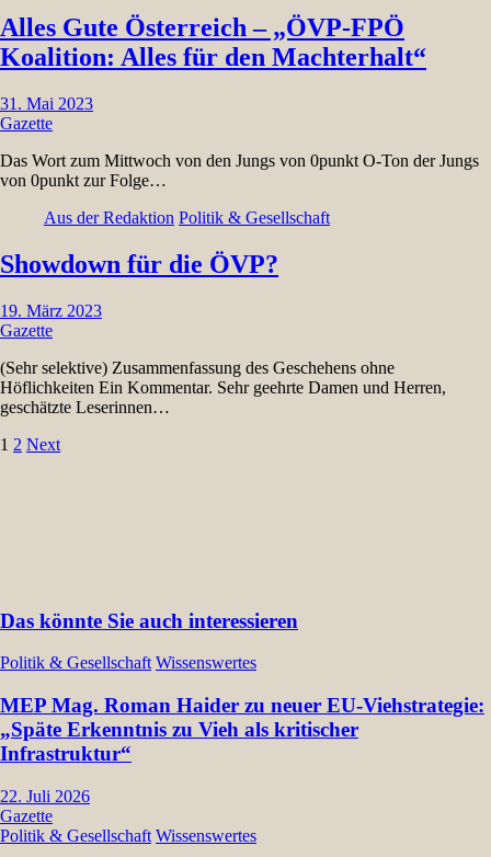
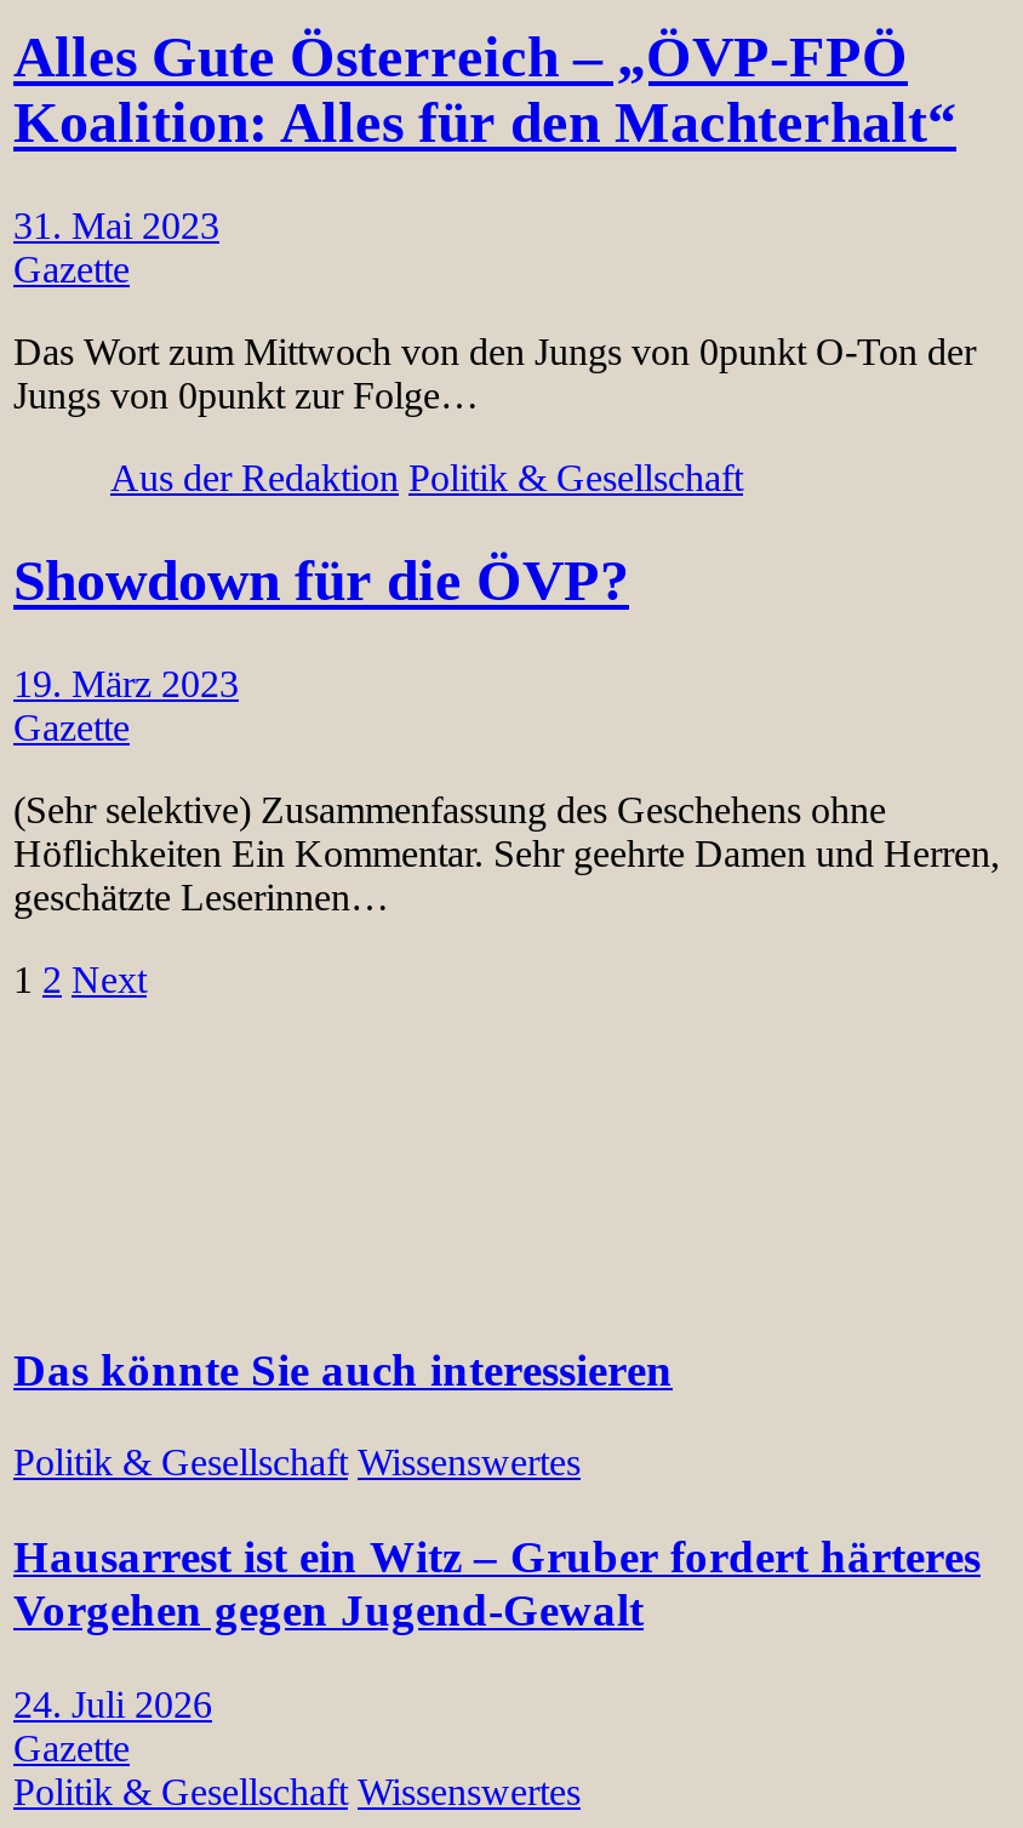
- MEP Mag. Roman Haider zu neuer EU-Viehstrategie:
- „Späte Erkenntnis zu Vieh als kritischer
- Infrastruktur“
+ Hausarrest ist ein Witz – Gruber fordert härteres
+ Vorgehen gegen Jugend-Gewalt

- 22. Juli 2026
+ 24. Juli 2026
